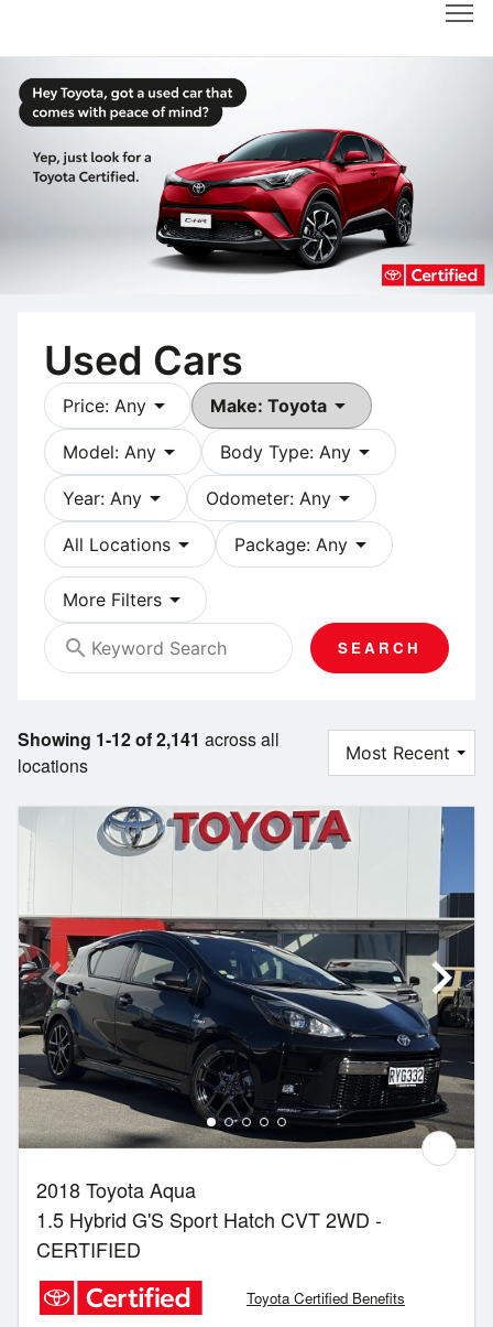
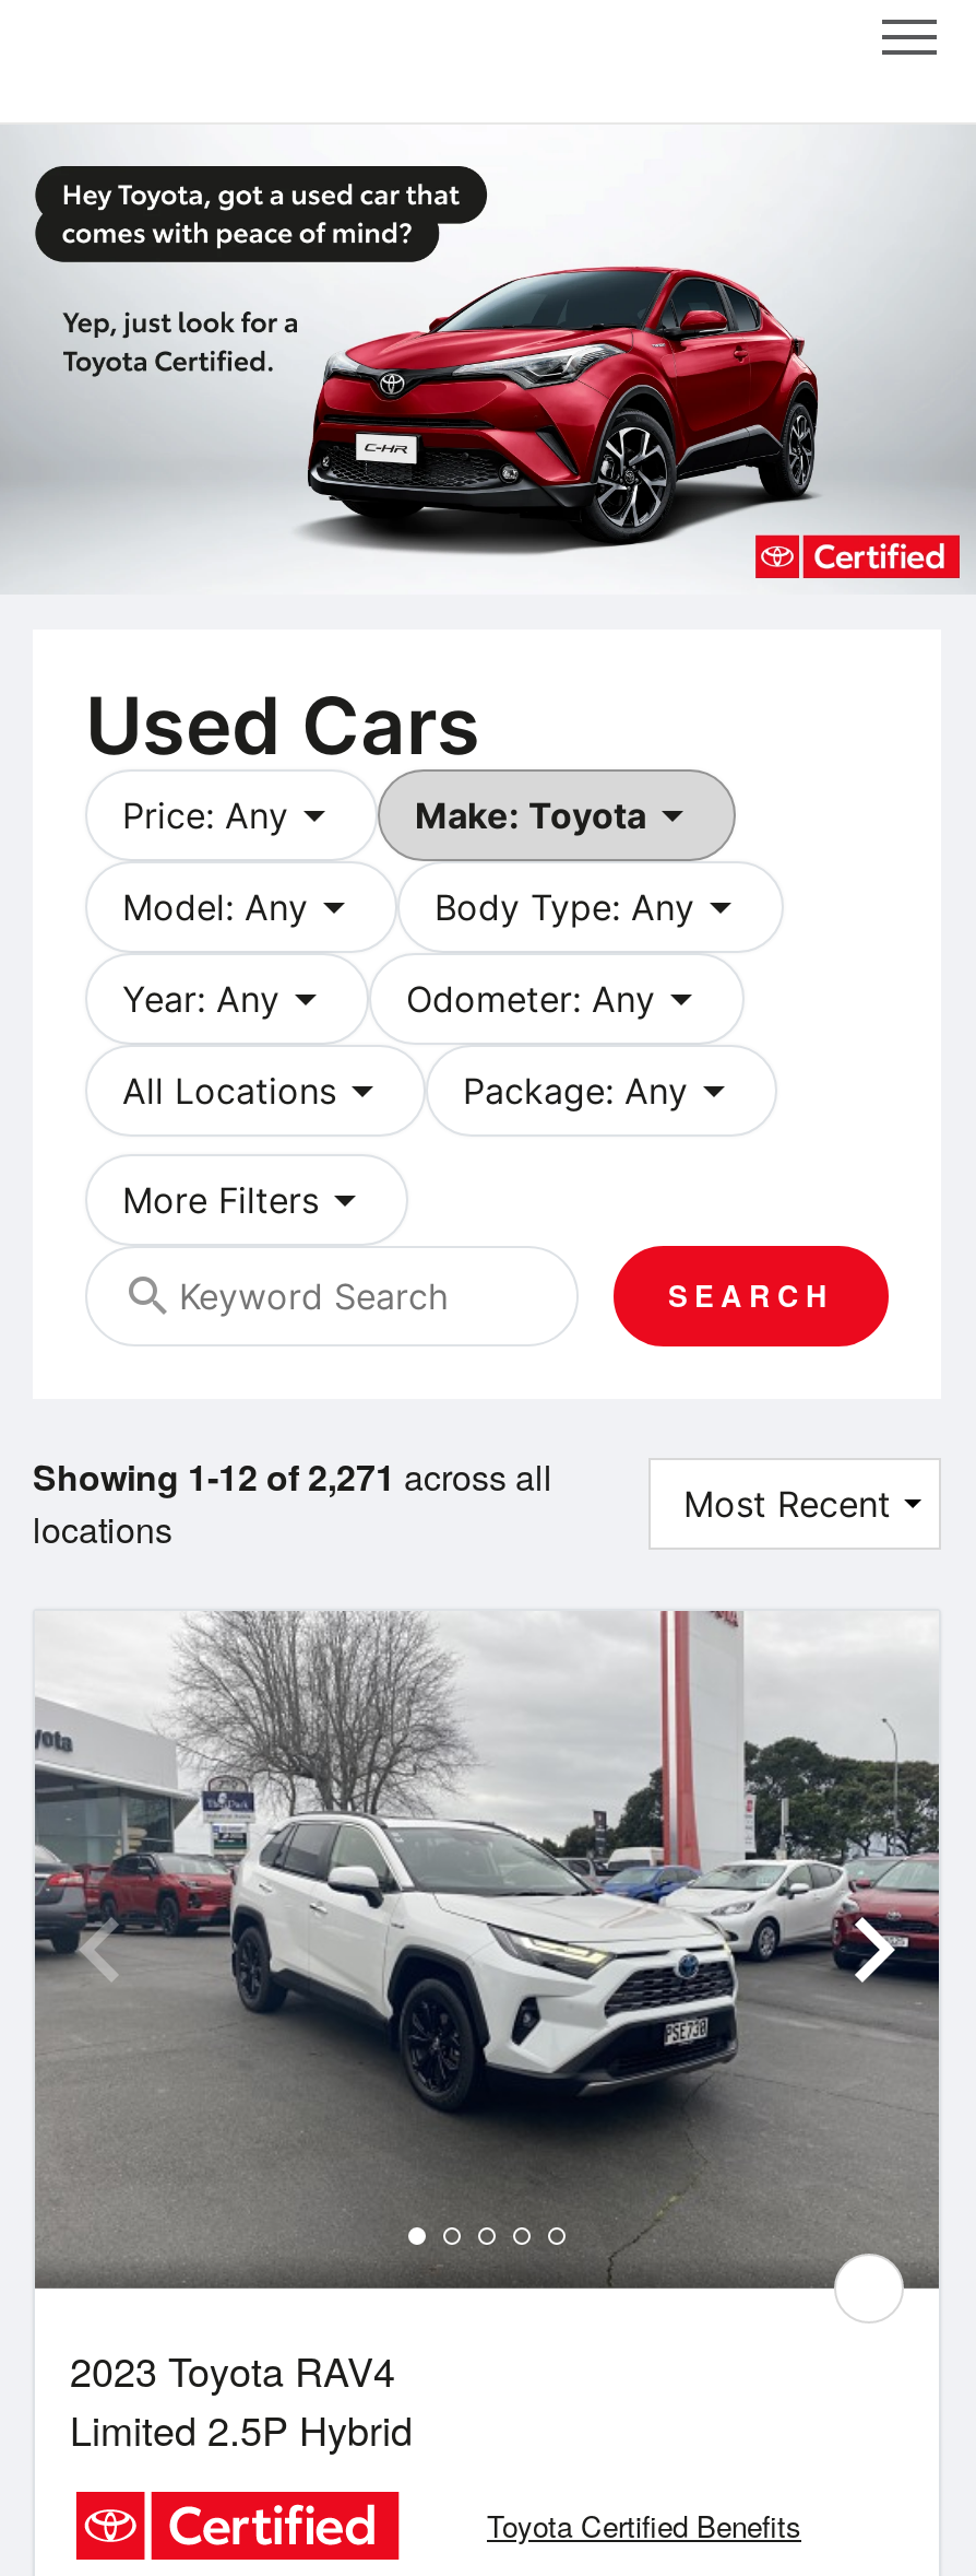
- Showing 1-12 of 2,141 across all
+ Showing 1-12 of 2,271 across all

- [image]
- 2018 Toyota Aqua
- 1.5 Hybrid G'S Sport Hatch CVT 2WD -
- CERTIFIED
+ [image]
+ 2023 Toyota RAV4
+ Limited 2.5P Hybrid
